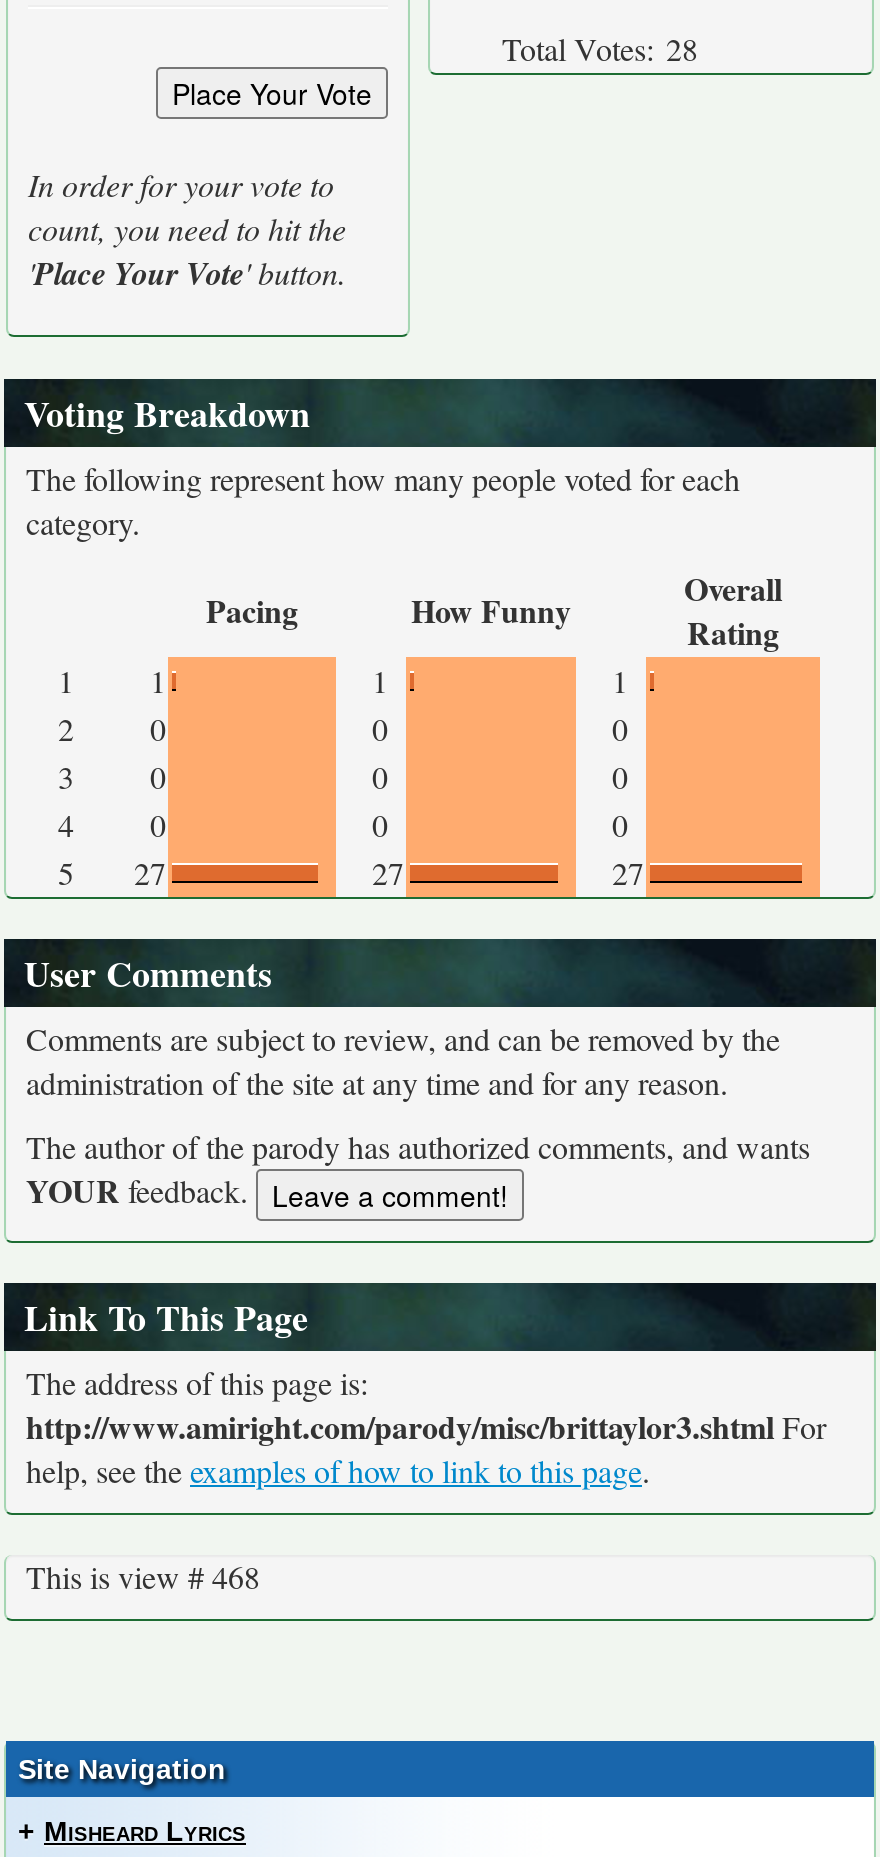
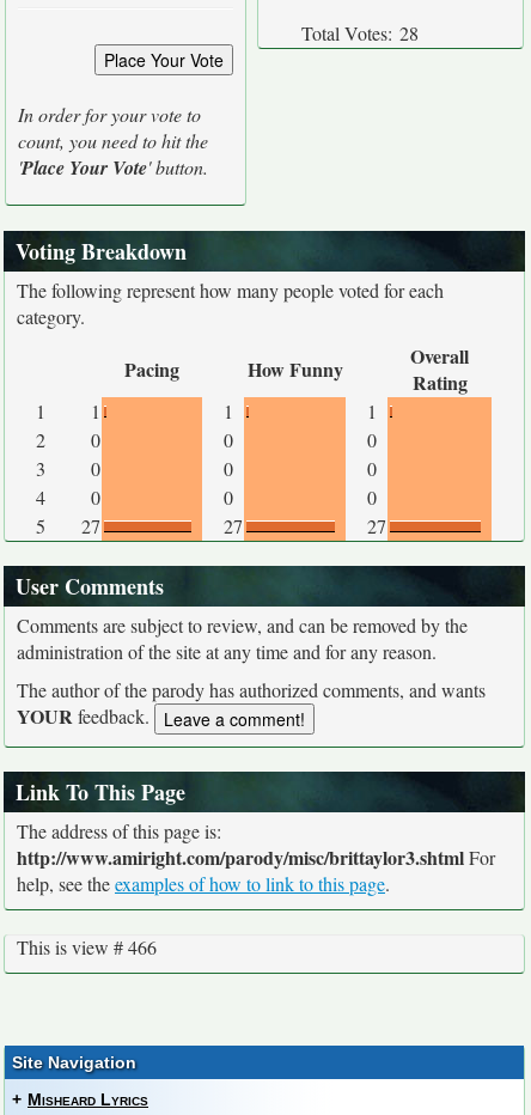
- This is view # 468
+ This is view # 466
